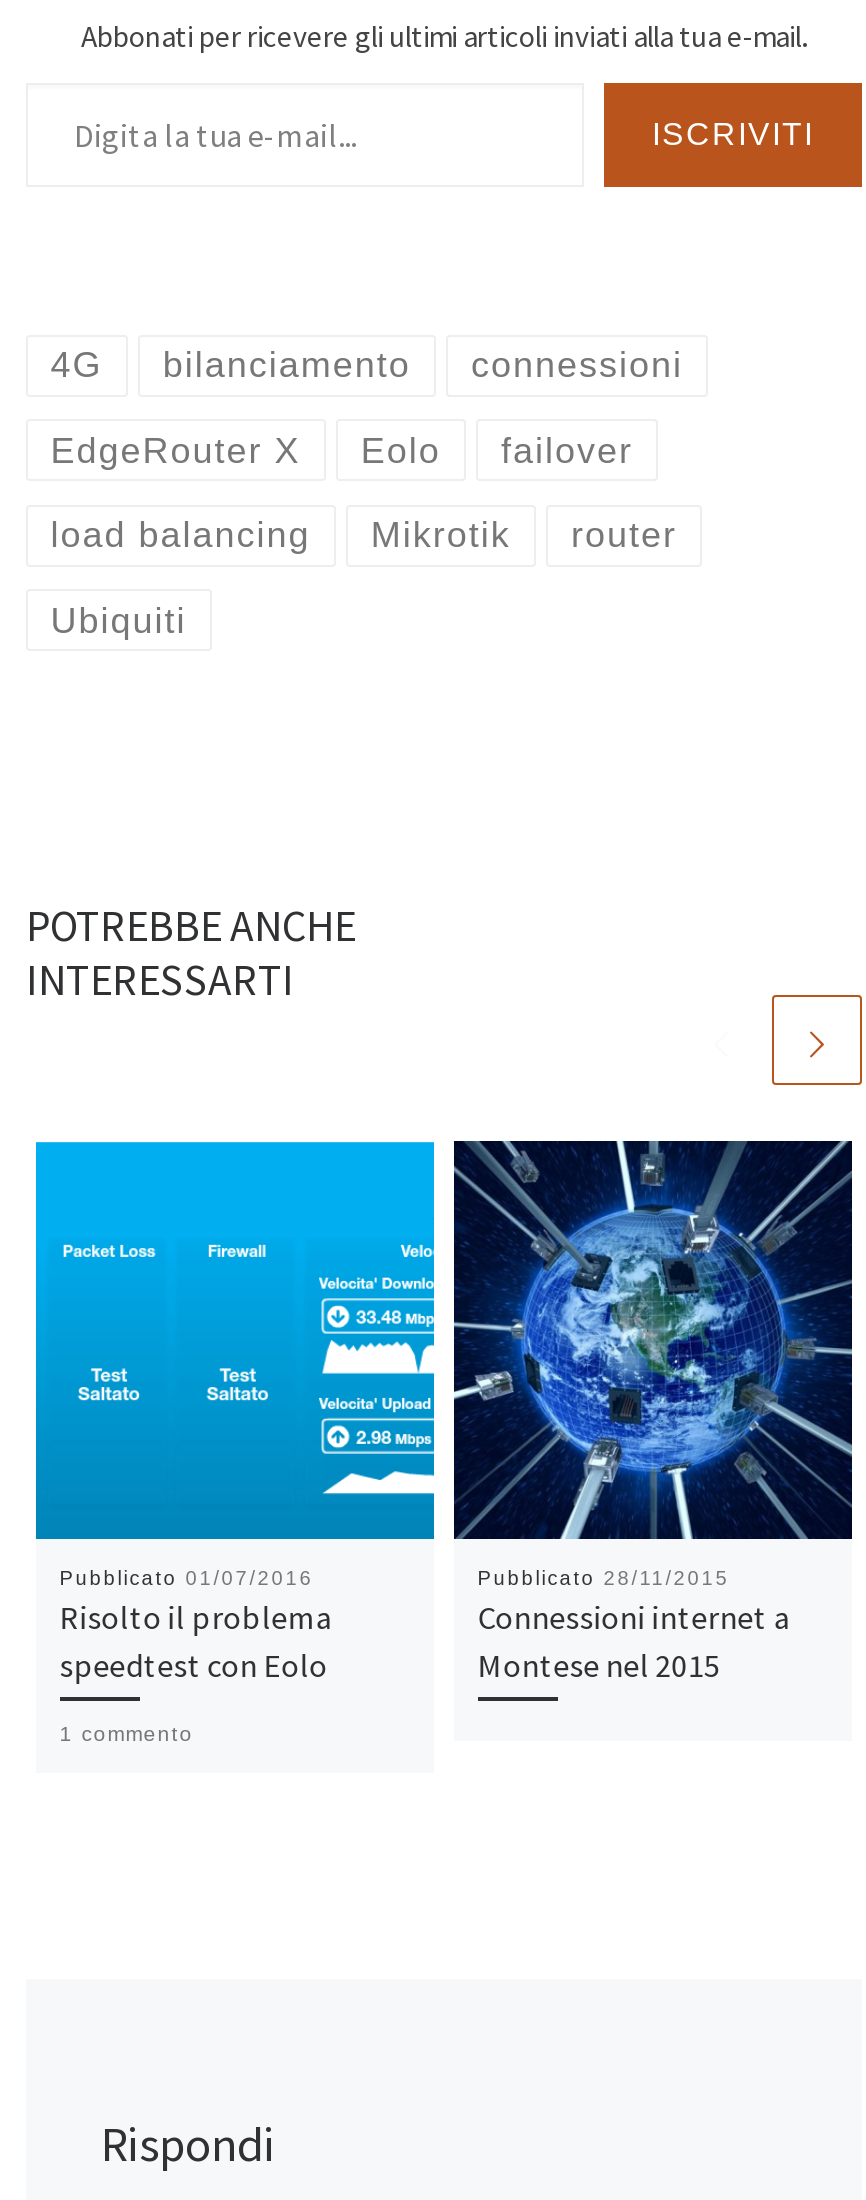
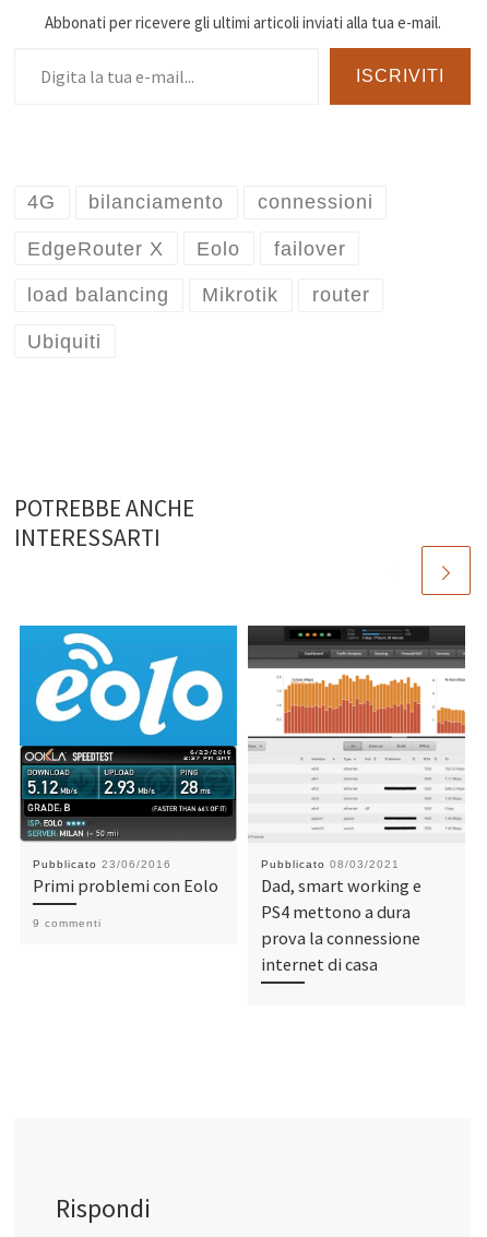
- [image]
- Pubblicato 01/07/2016
- Risolto il problema
- speedtest con Eolo
+ [image]
+ Pubblicato 23/06/2016
+ Primi problemi con Eolo

- [image]
- Pubblicato 28/11/2015
- Connessioni internet a
- Montese nel 2015
+ [image]
+ Pubblicato 08/03/2021
+ Dad, smart working e
+ PS4 mettono a dura
+ prova la connessione
+ internet di casa

- 1 commento
+ 9 commenti
